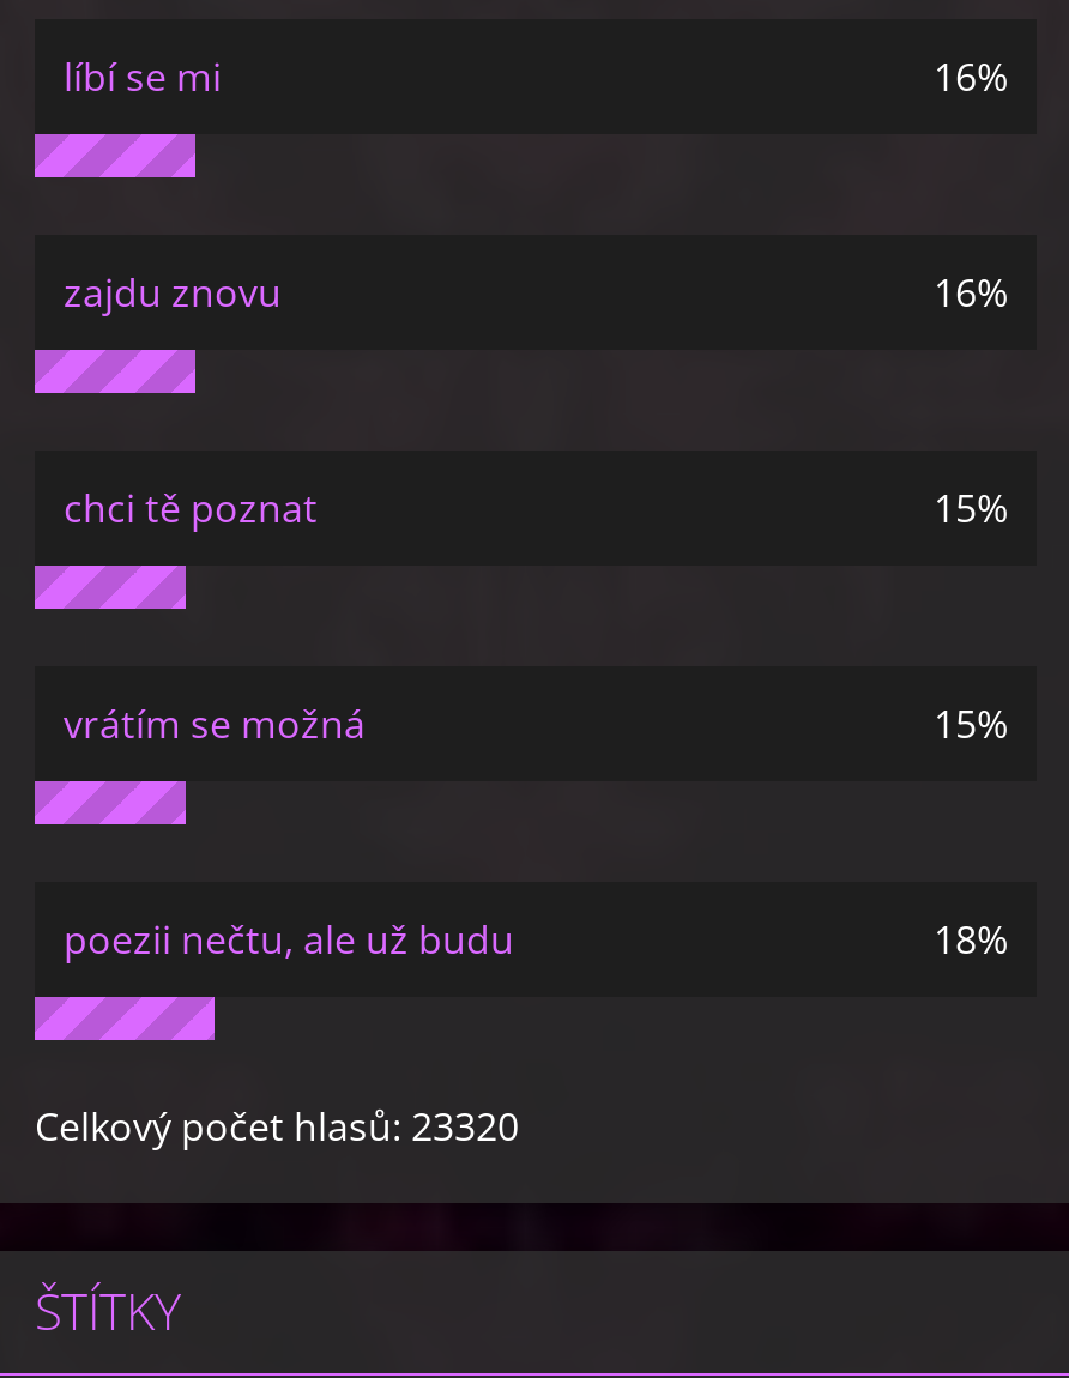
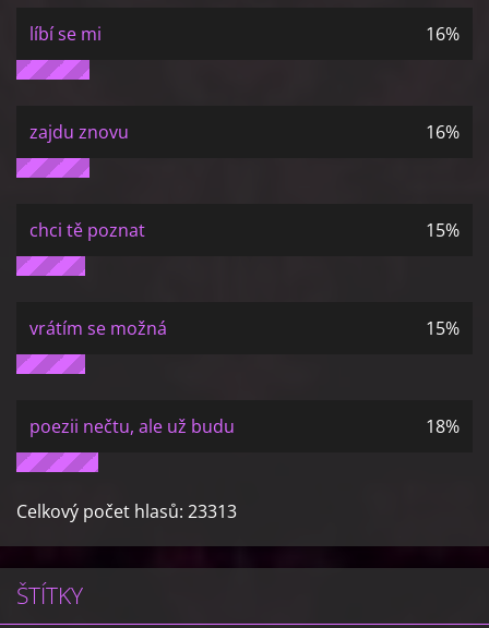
- Celkový počet hlasů: 23320
+ Celkový počet hlasů: 23313
